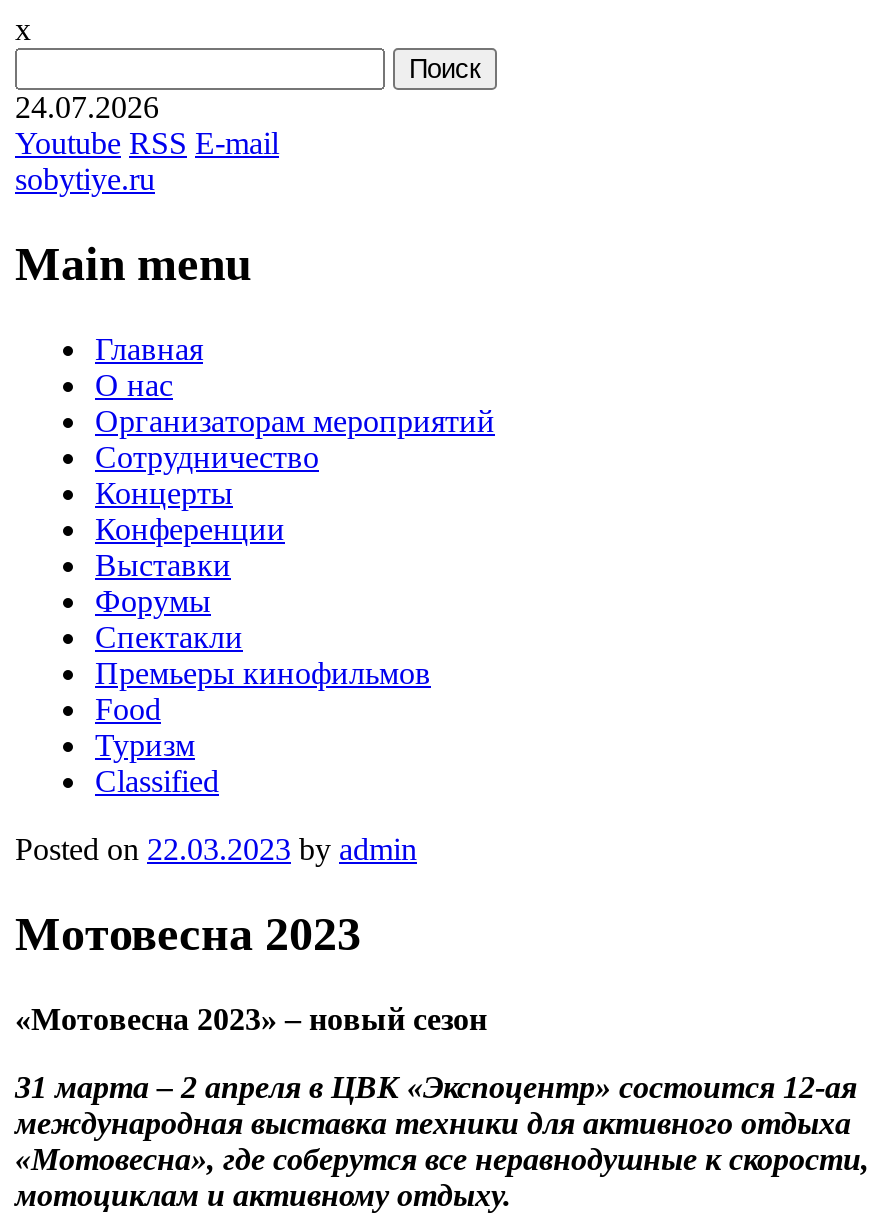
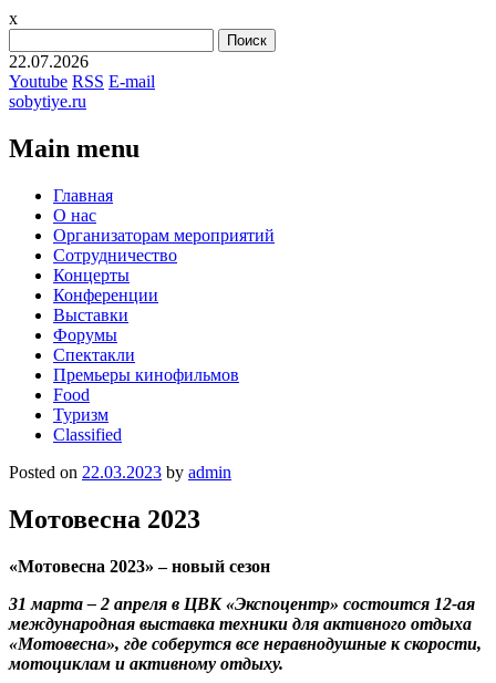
- 24.07.2026
+ 22.07.2026
